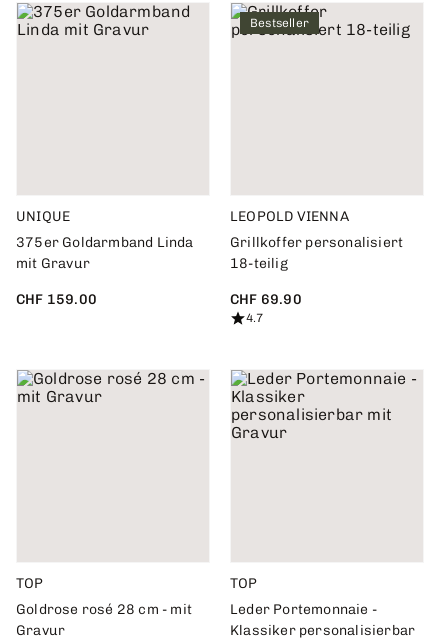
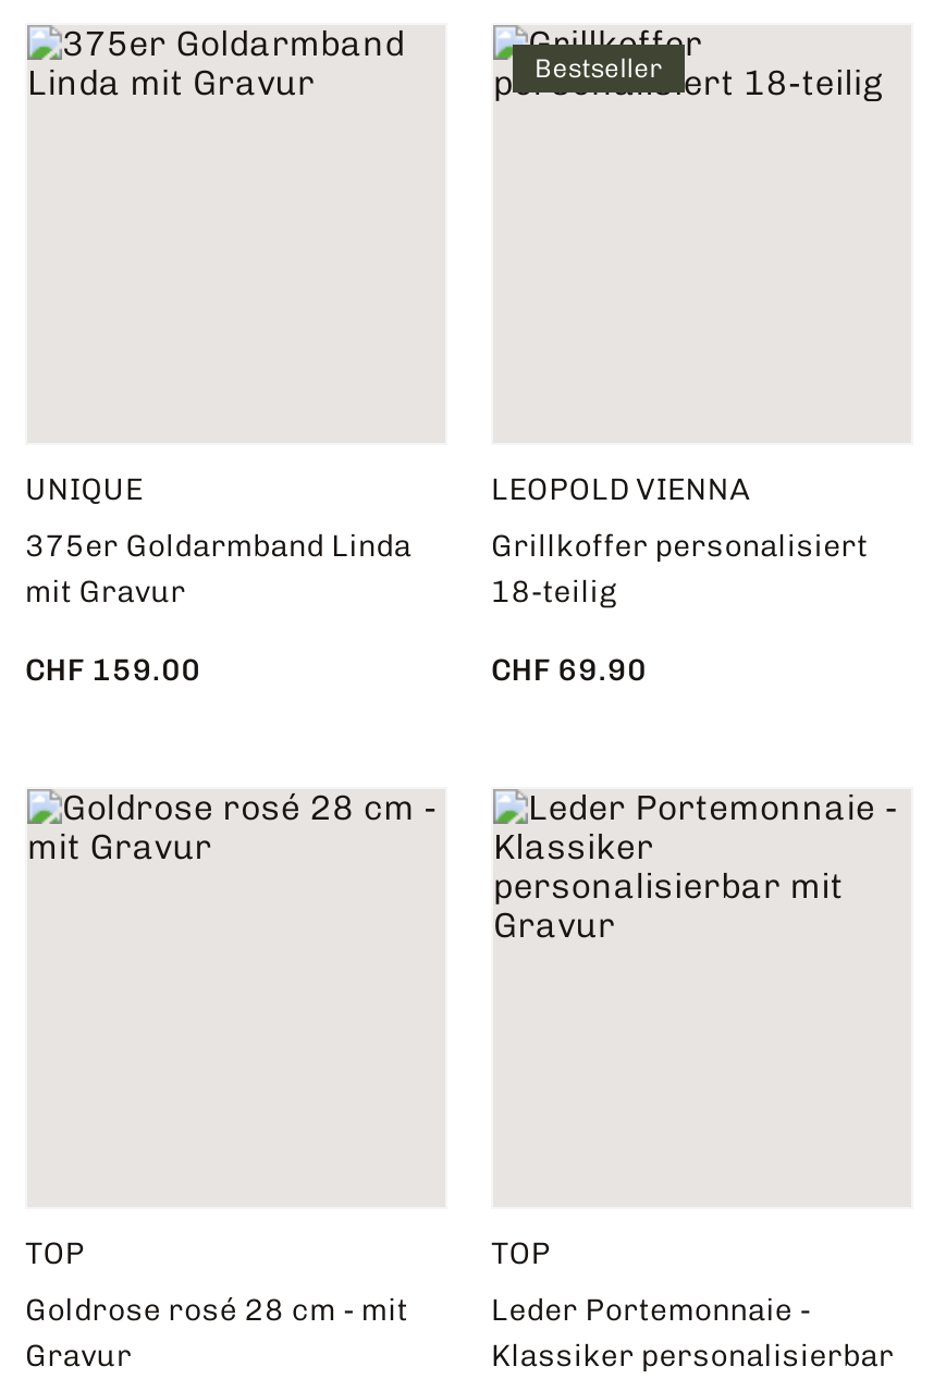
- 4.7
